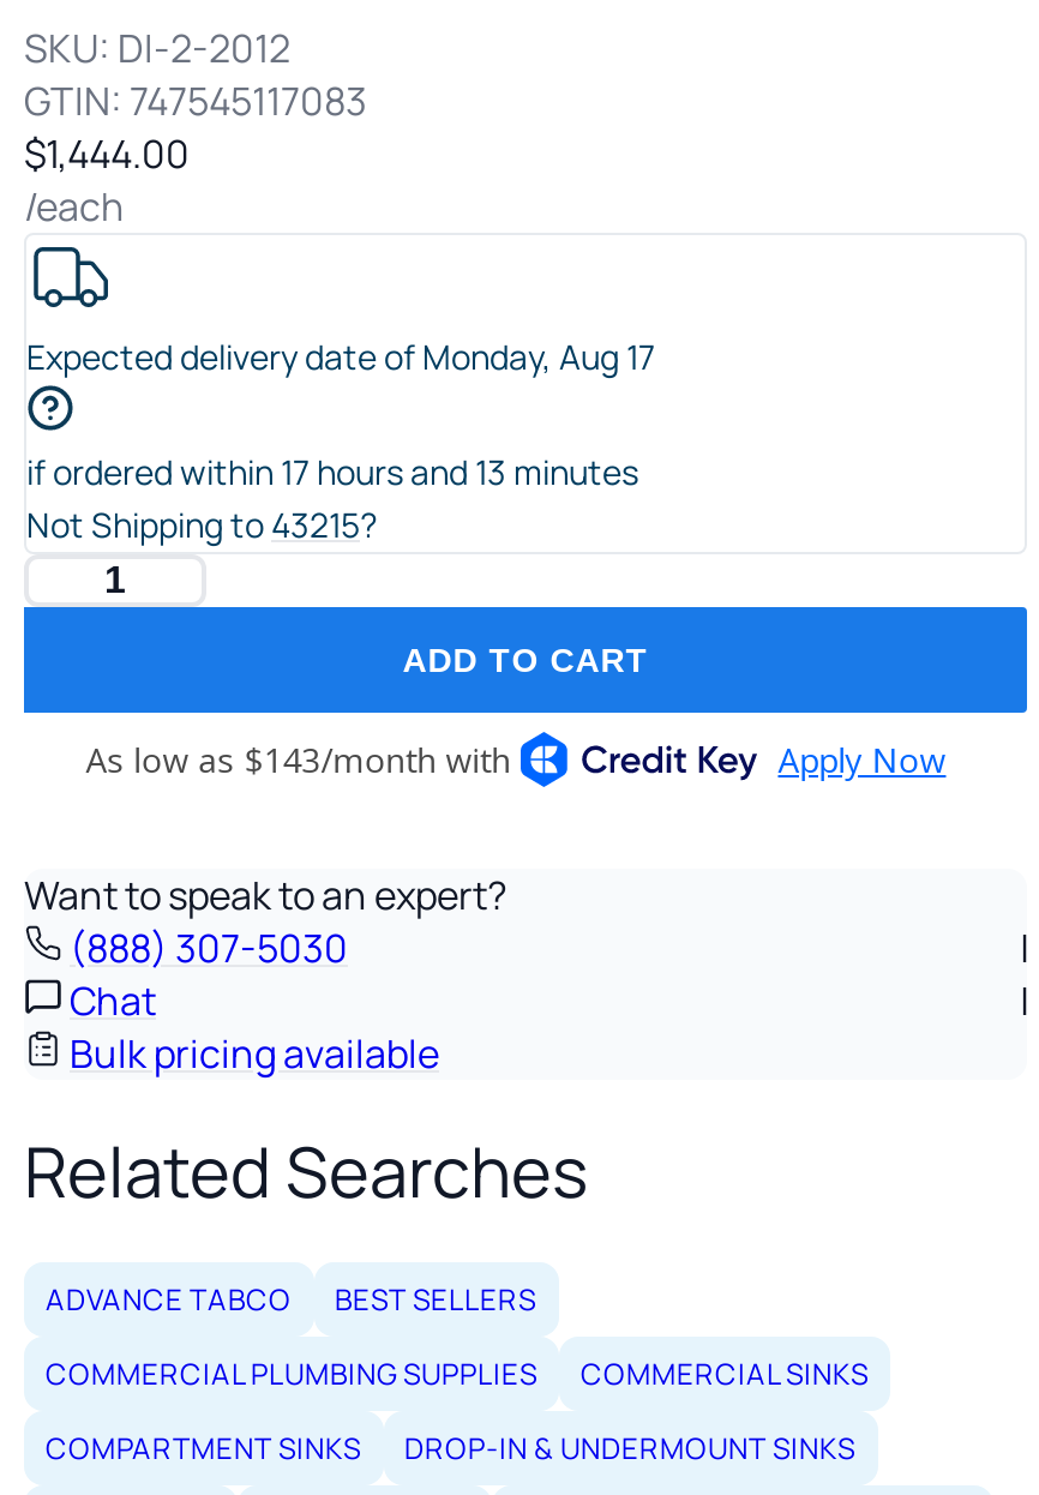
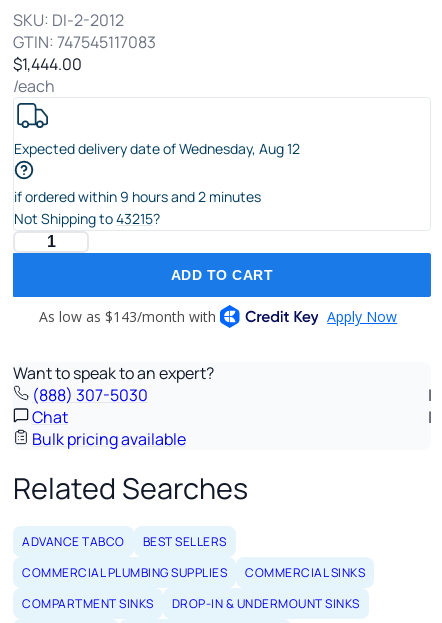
- Expected delivery date of Monday, Aug 17
+ Expected delivery date of Wednesday, Aug 12

- if ordered within 17 hours and 13 minutes
+ if ordered within 9 hours and 2 minutes
